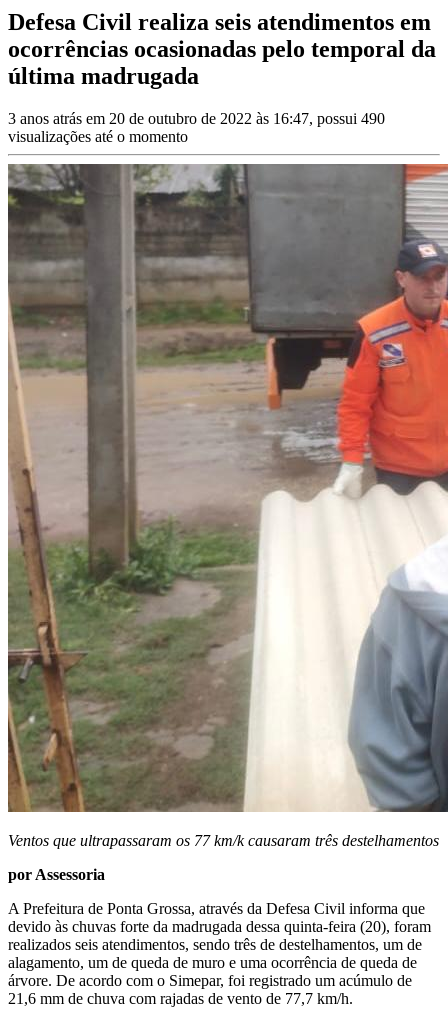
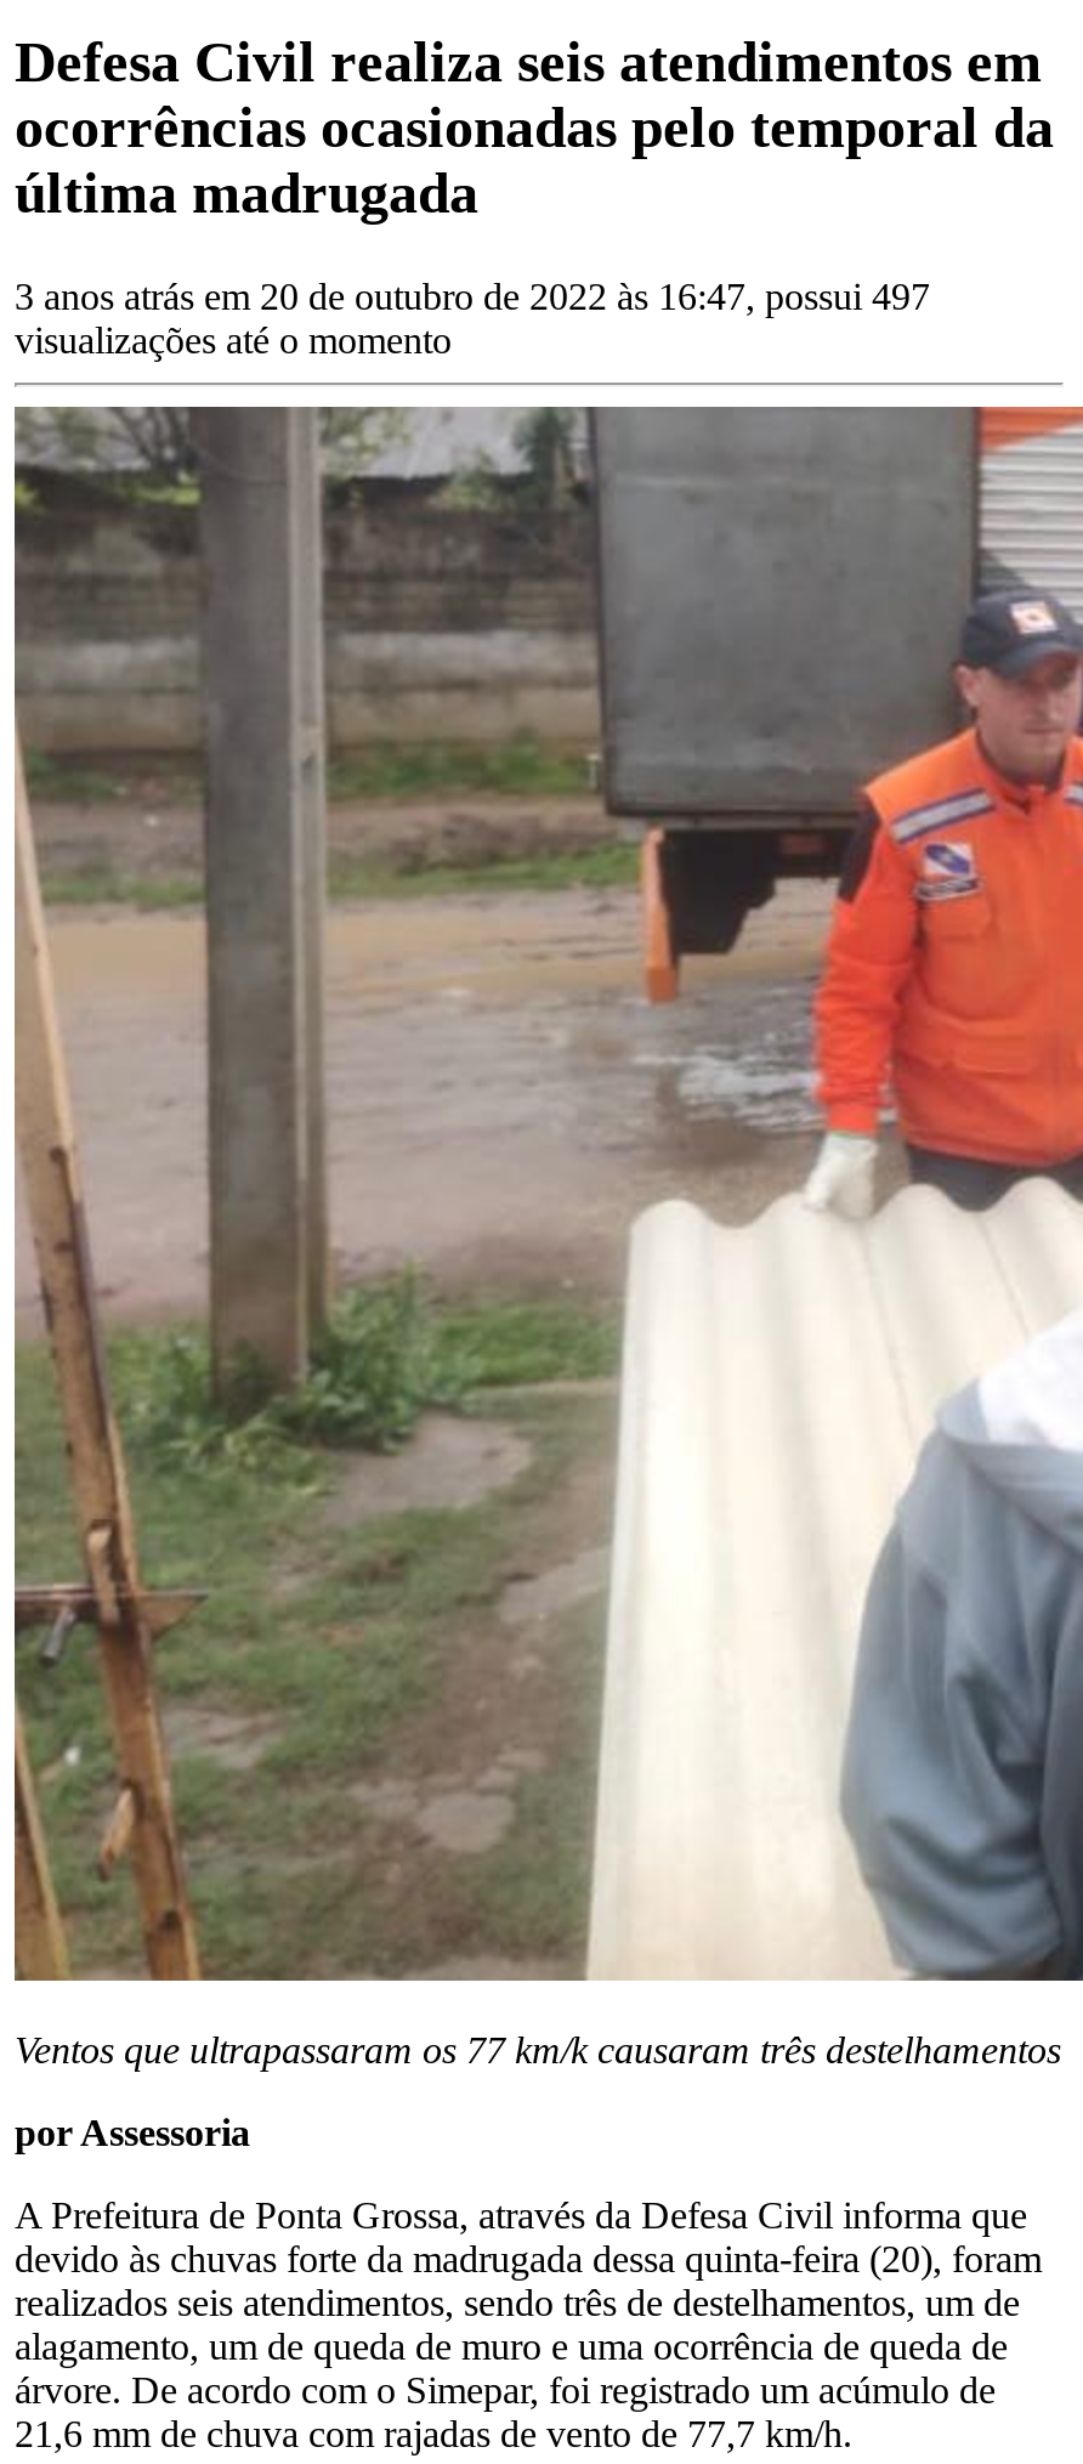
- 3 anos atrás em 20 de outubro de 2022 às 16:47, possui 490
+ 3 anos atrás em 20 de outubro de 2022 às 16:47, possui 497
